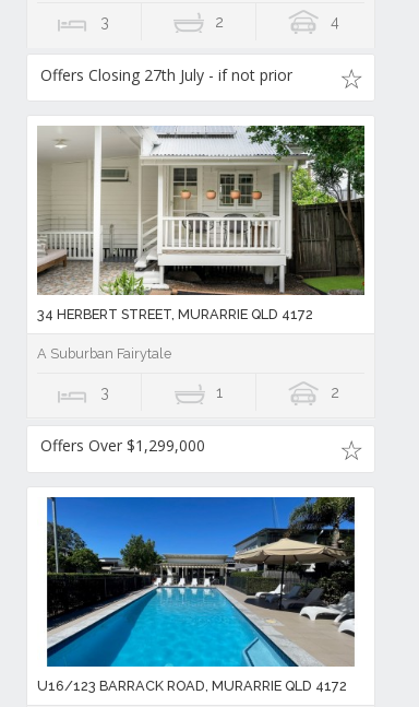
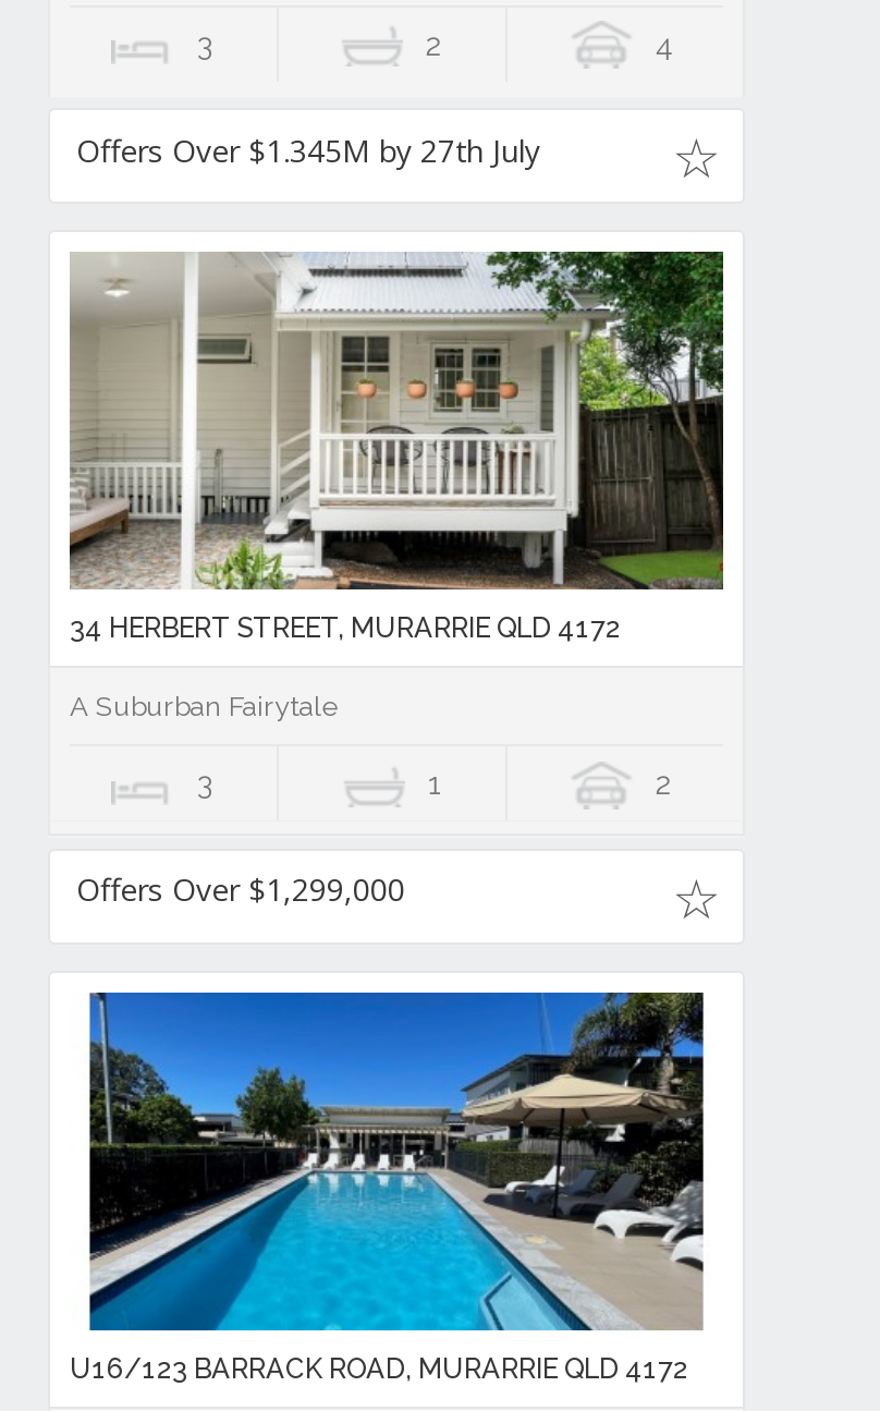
- Offers Closing 27th July - if not prior
+ Offers Over $1.345M by 27th July
